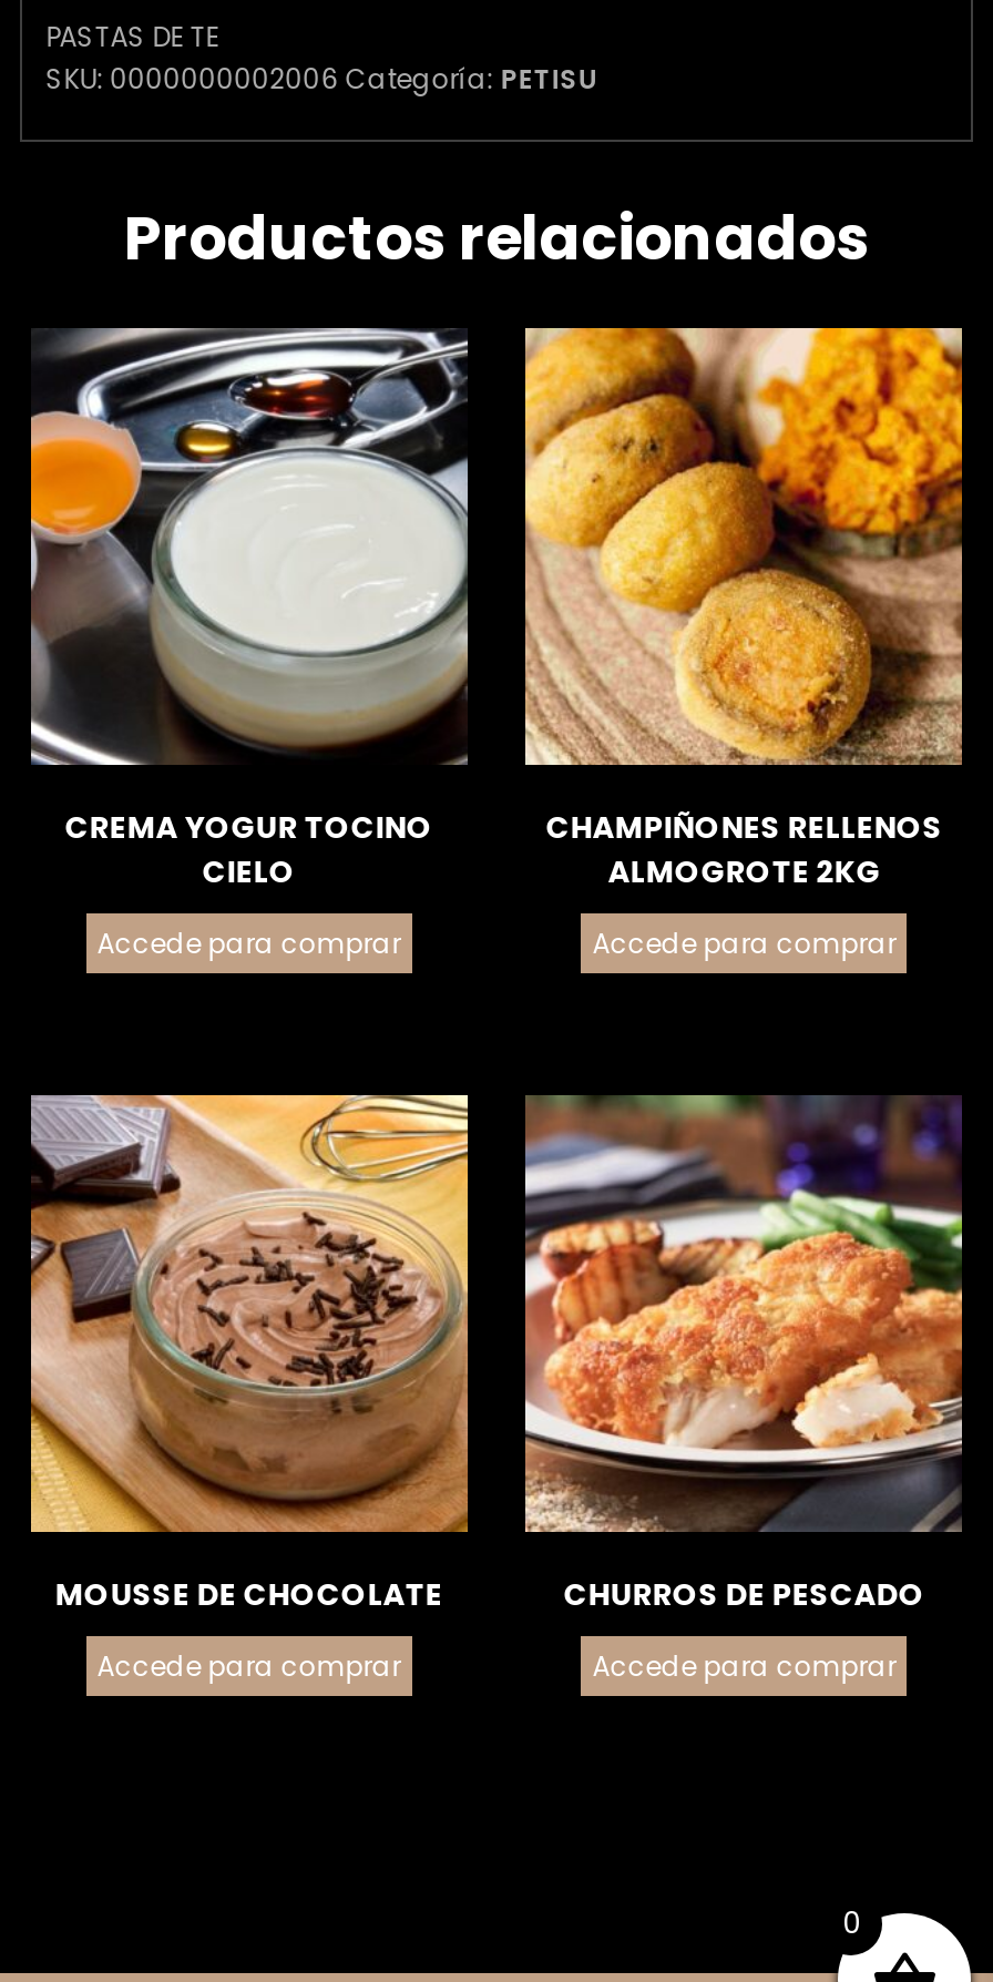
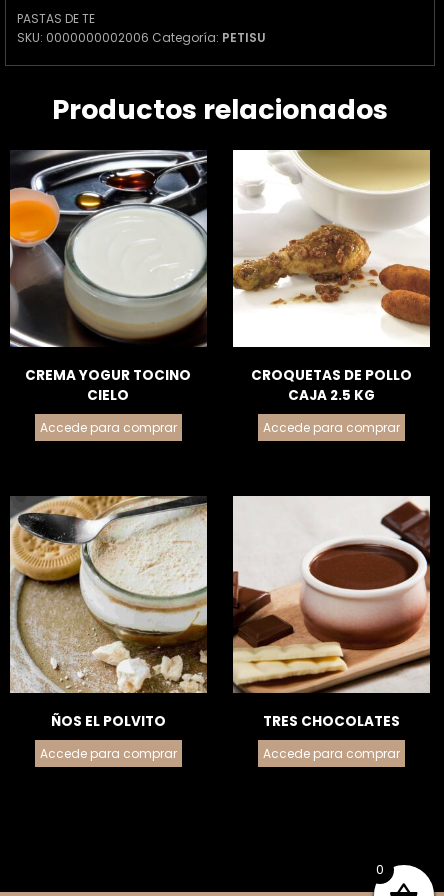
- [image]
- CHAMPIÑONES RELLENOS
- ALMOGROTE 2KG
+ [image]
+ CROQUETAS DE POLLO
+ CAJA 2.5 KG

- [image]
- MOUSSE DE CHOCOLATE
+ [image]
+ ÑOS EL POLVITO

- [image]
- CHURROS DE PESCADO
+ [image]
+ TRES CHOCOLATES
